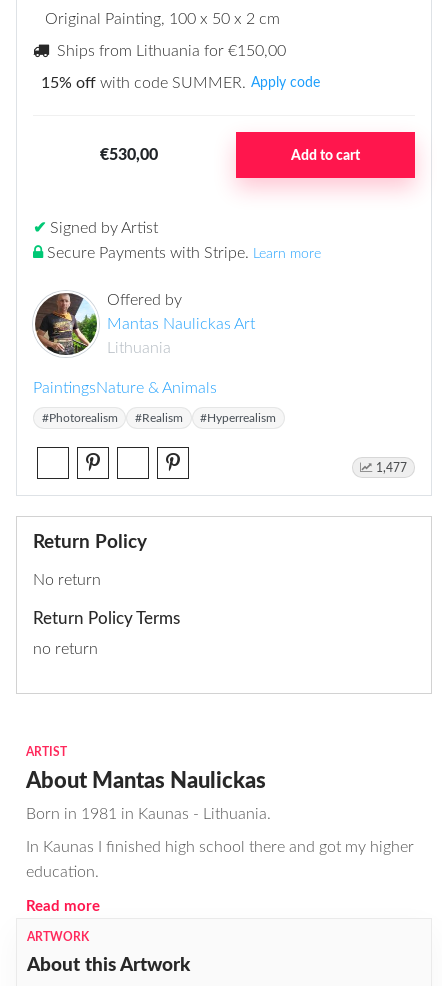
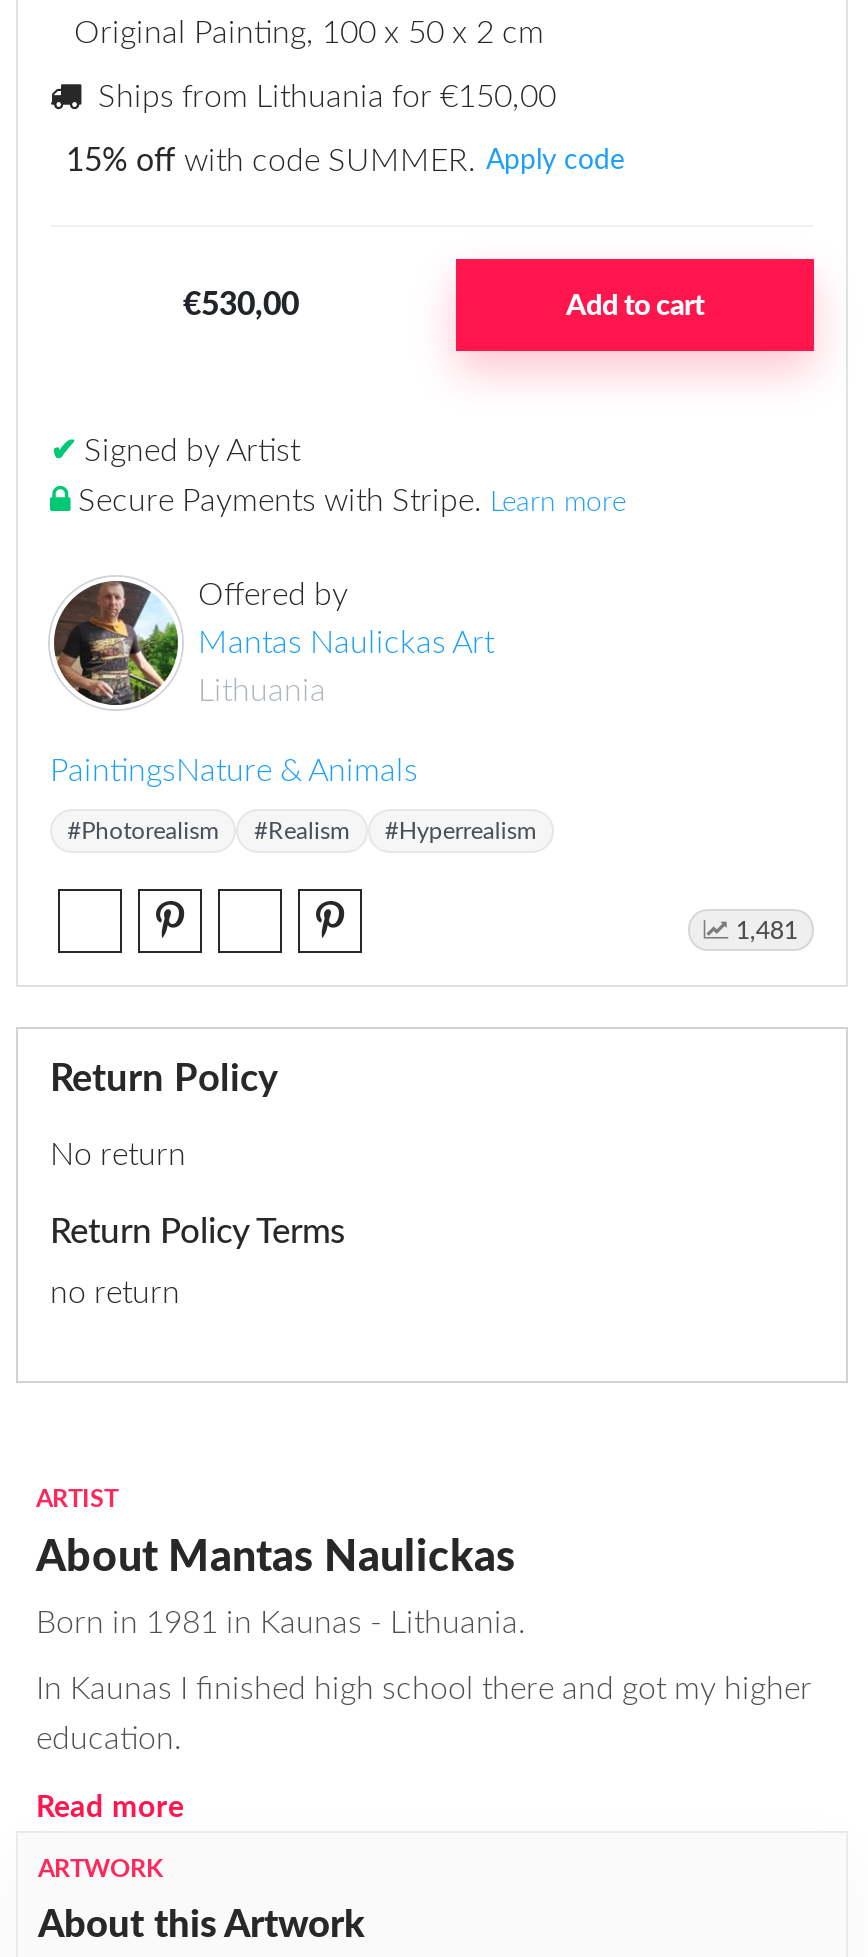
- 1,477
+ 1,481
